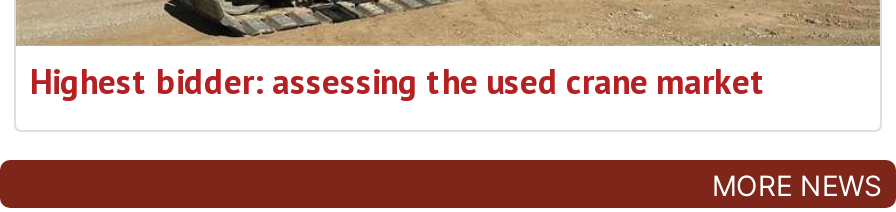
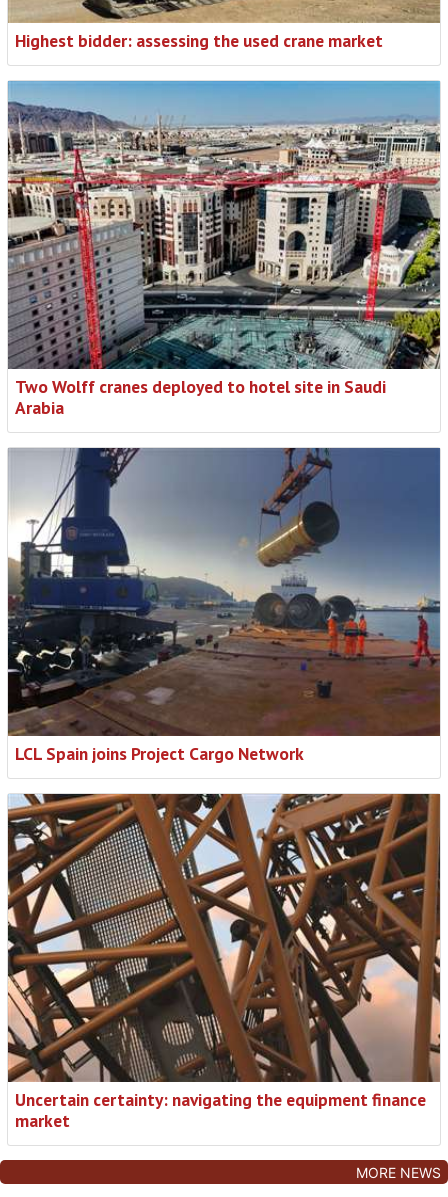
+ [image]
+ Two Wolff cranes deployed to hotel site in Saudi
+ Arabia

+ [image]
+ LCL Spain joins Project Cargo Network

+ [image]
+ Uncertain certainty: navigating the equipment finance
+ market
